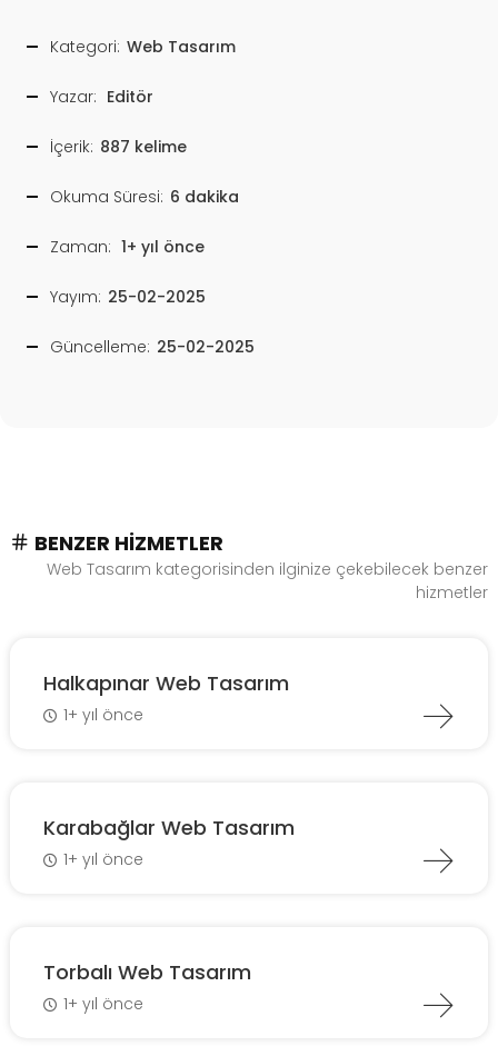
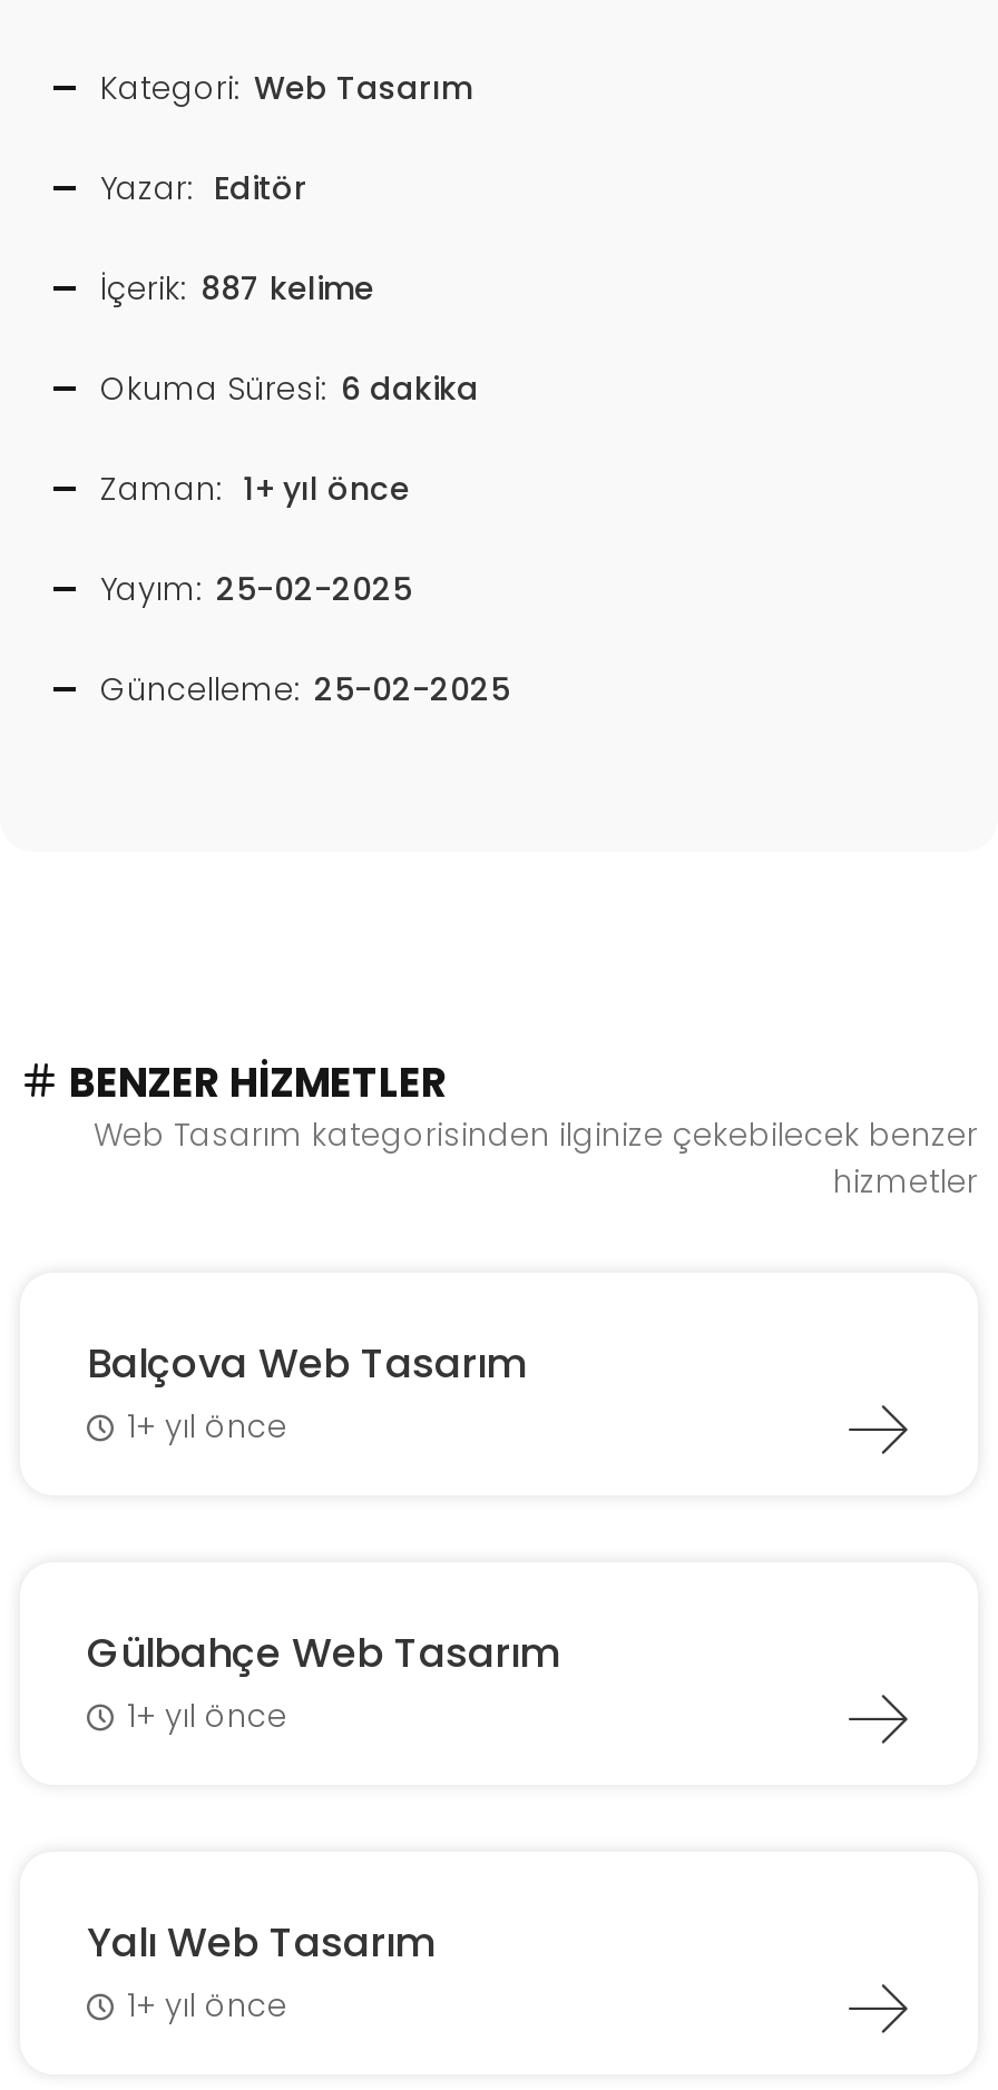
- Halkapınar Web Tasarım
+ Balçova Web Tasarım

- Karabağlar Web Tasarım
+ Gülbahçe Web Tasarım

- Torbalı Web Tasarım
+ Yalı Web Tasarım
